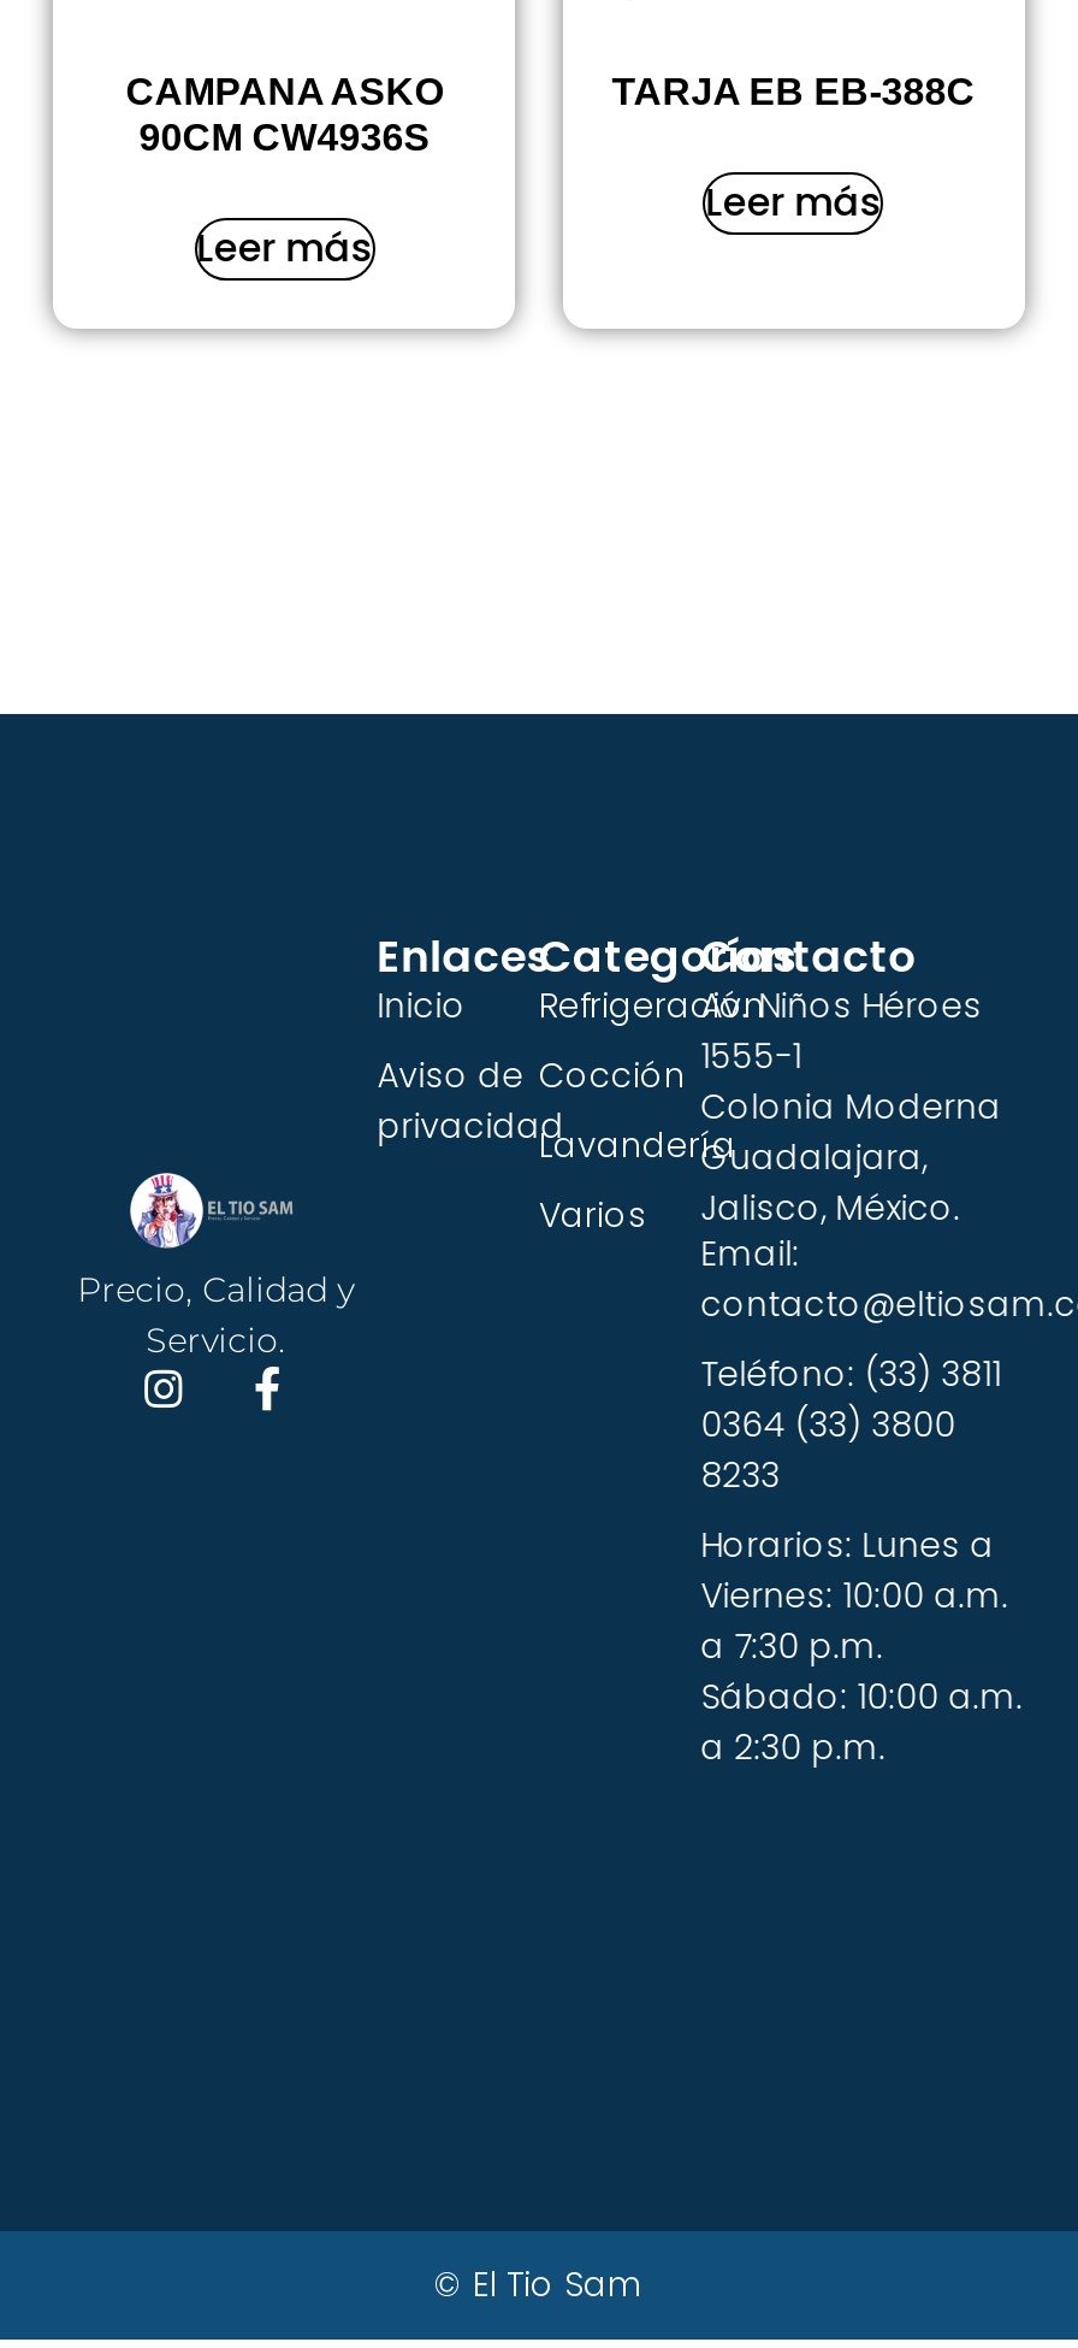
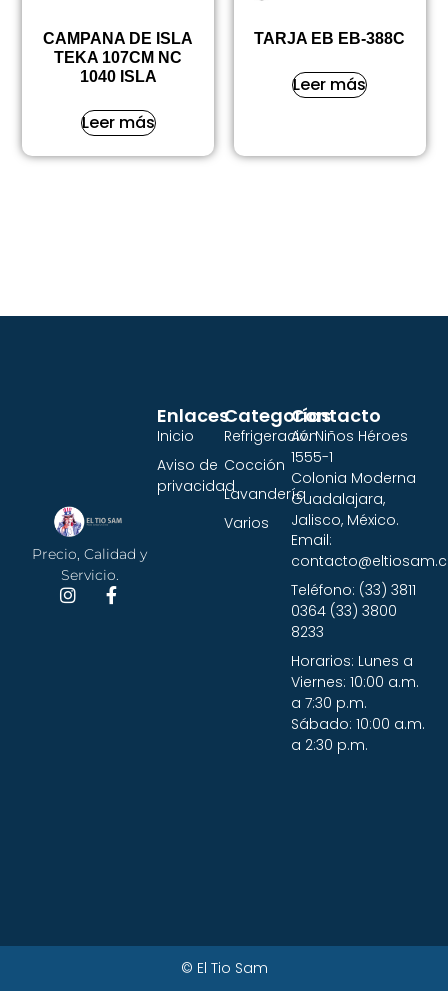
- CAMPANA ASKO
- 90CM CW4936S
+ CAMPANA DE ISLA
+ TEKA 107CM NC
+ 1040 ISLA
